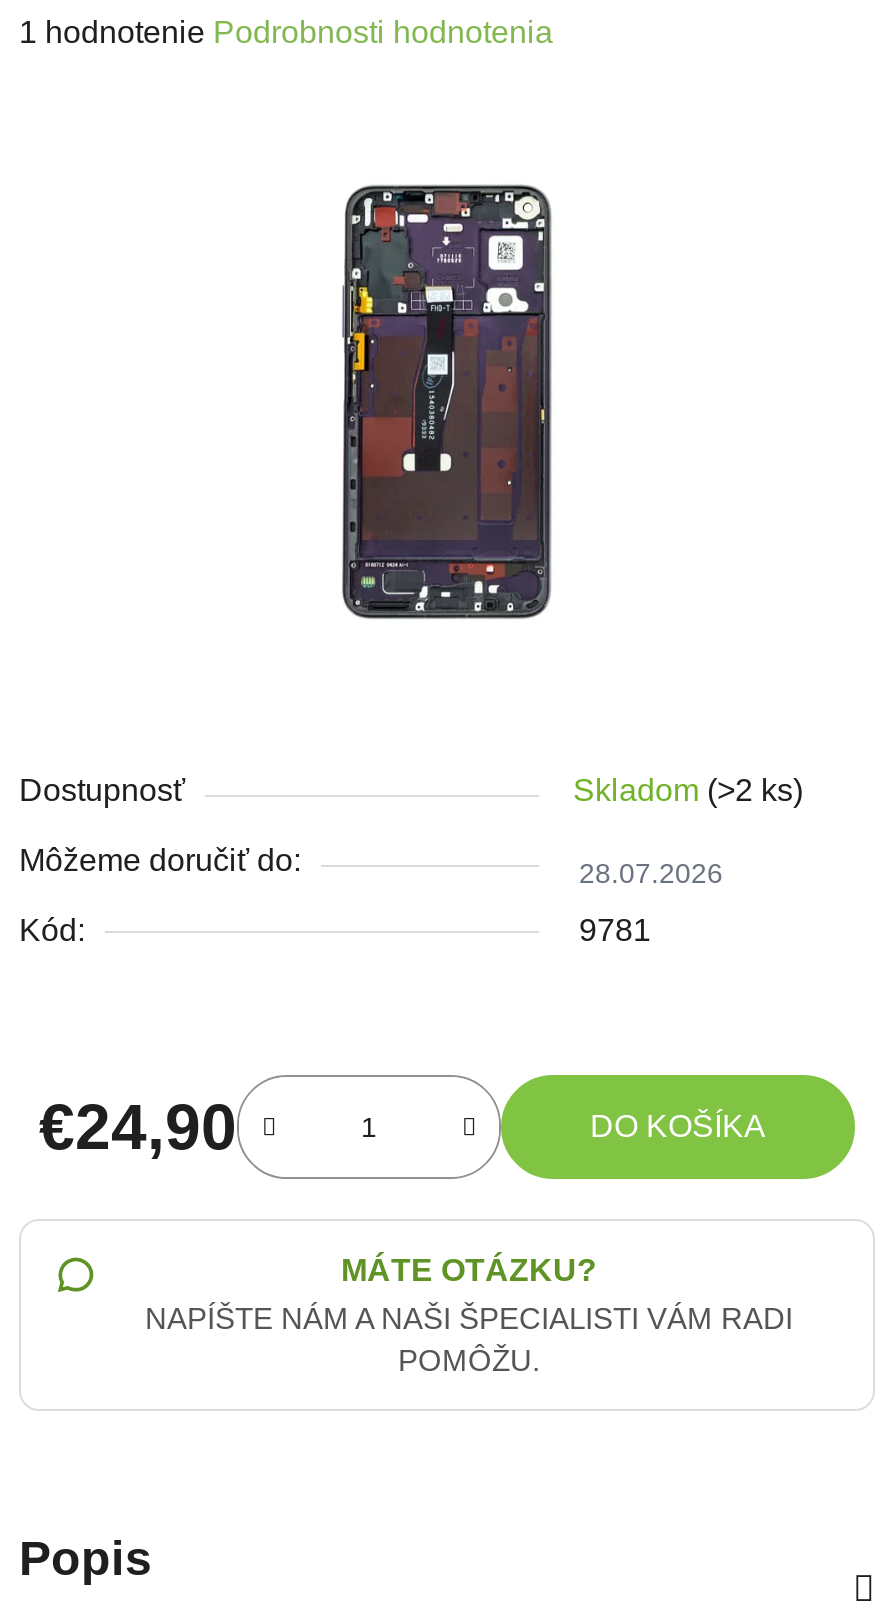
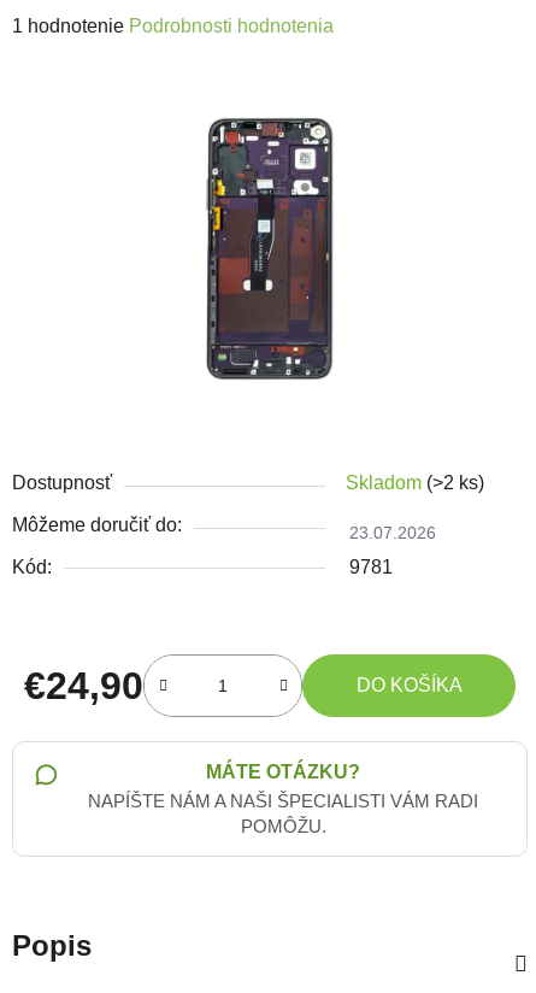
- 28.07.2026
+ 23.07.2026
